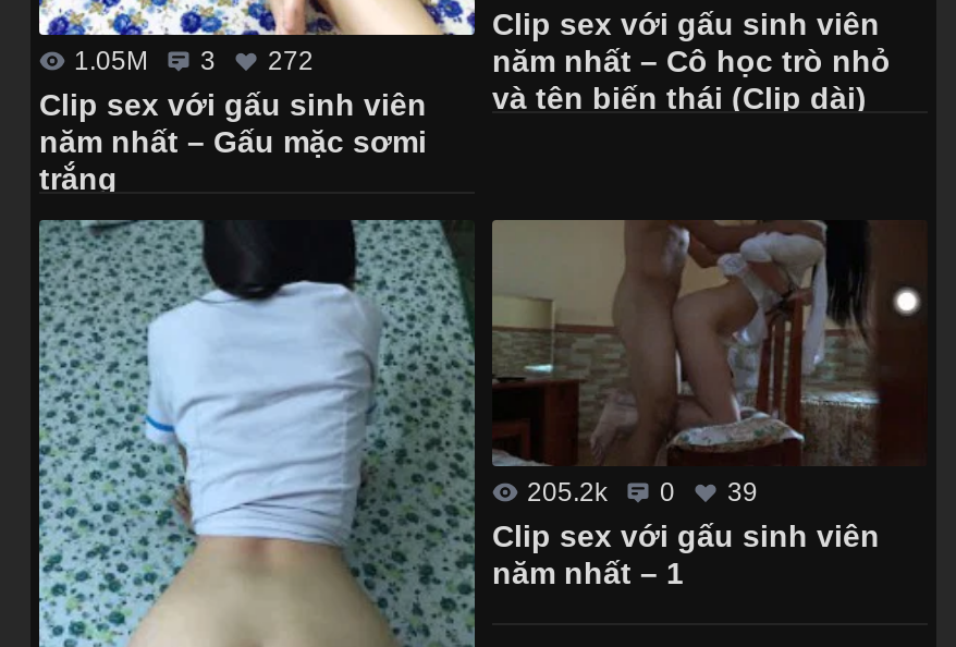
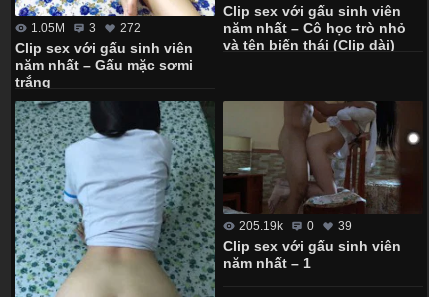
- 205.2k 0 39
+ 205.19k 0 39
